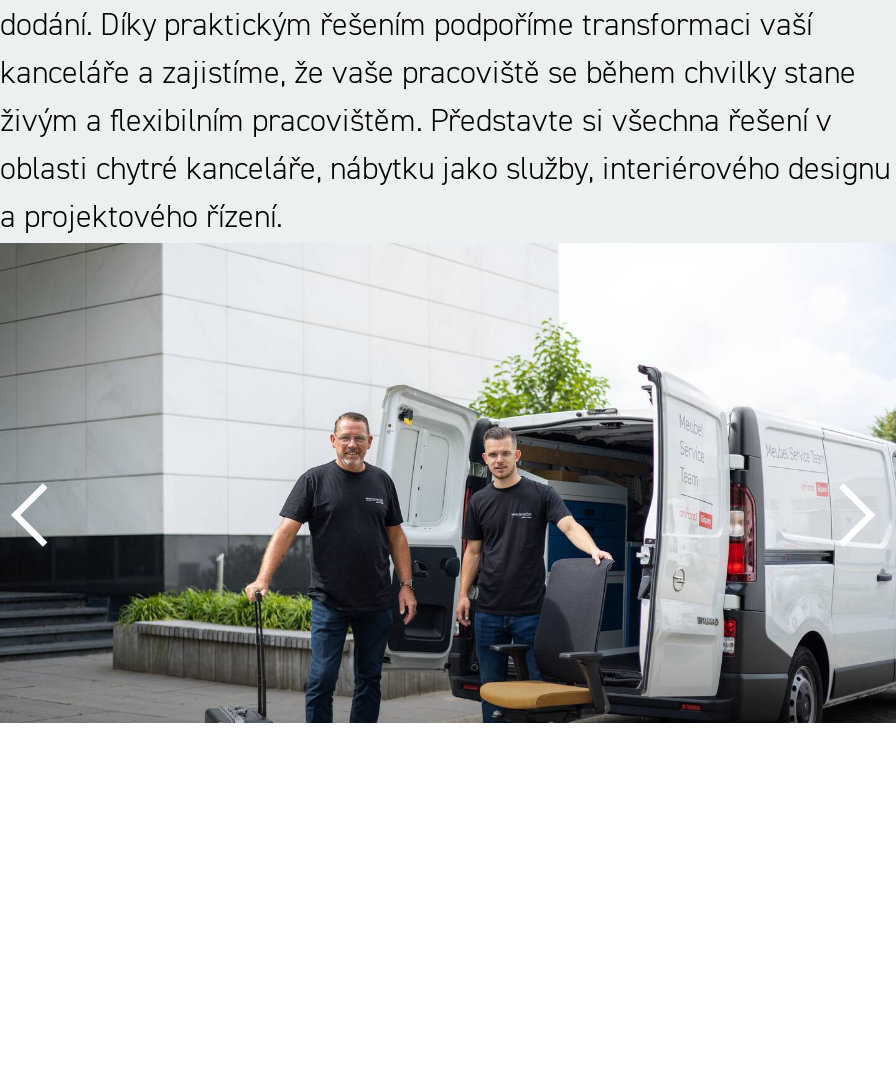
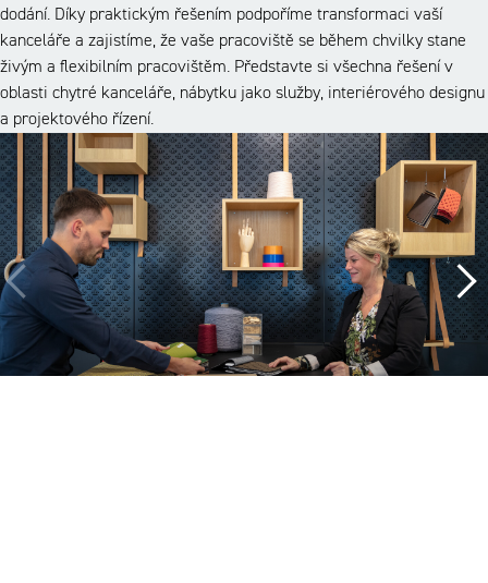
- [image]
+ [image]
